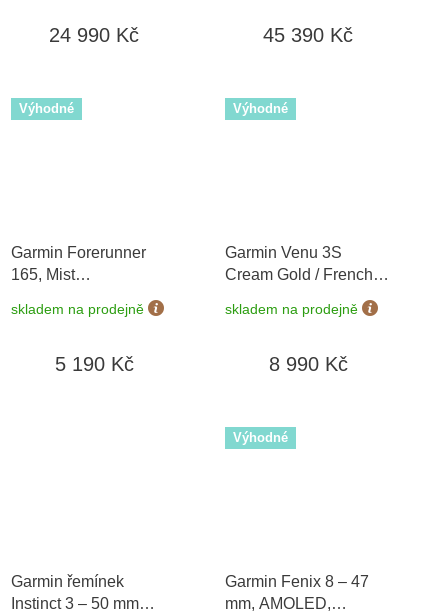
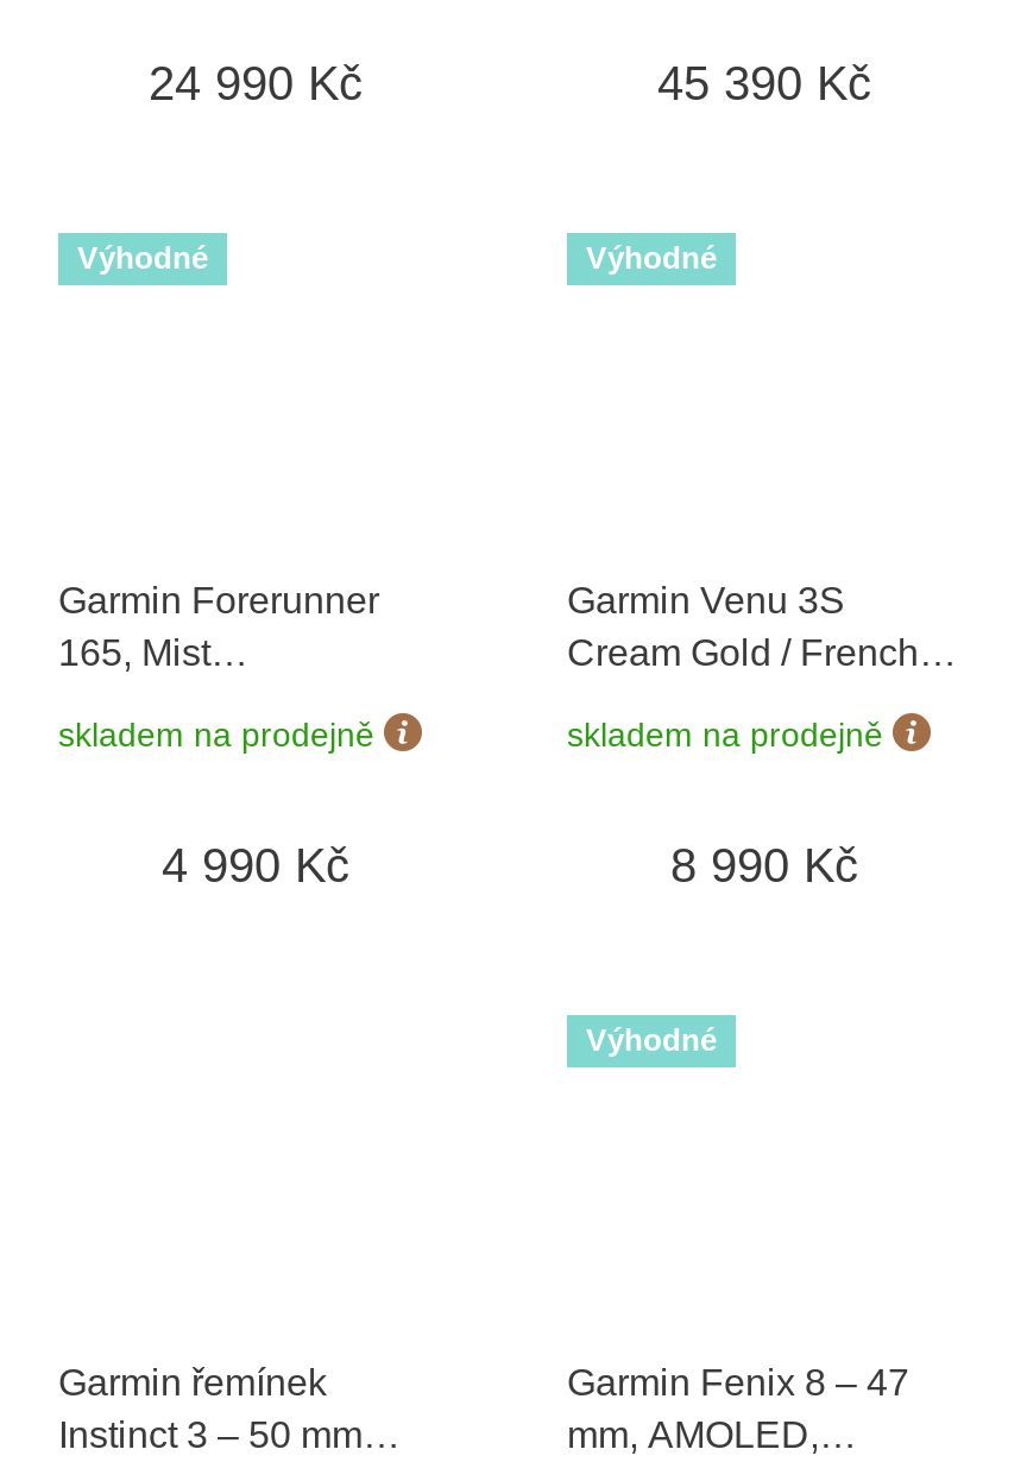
- 5 190 Kč
+ 4 990 Kč
